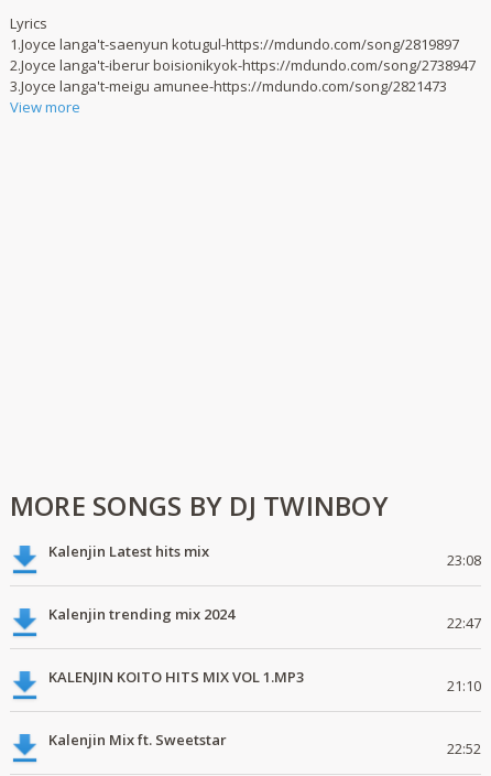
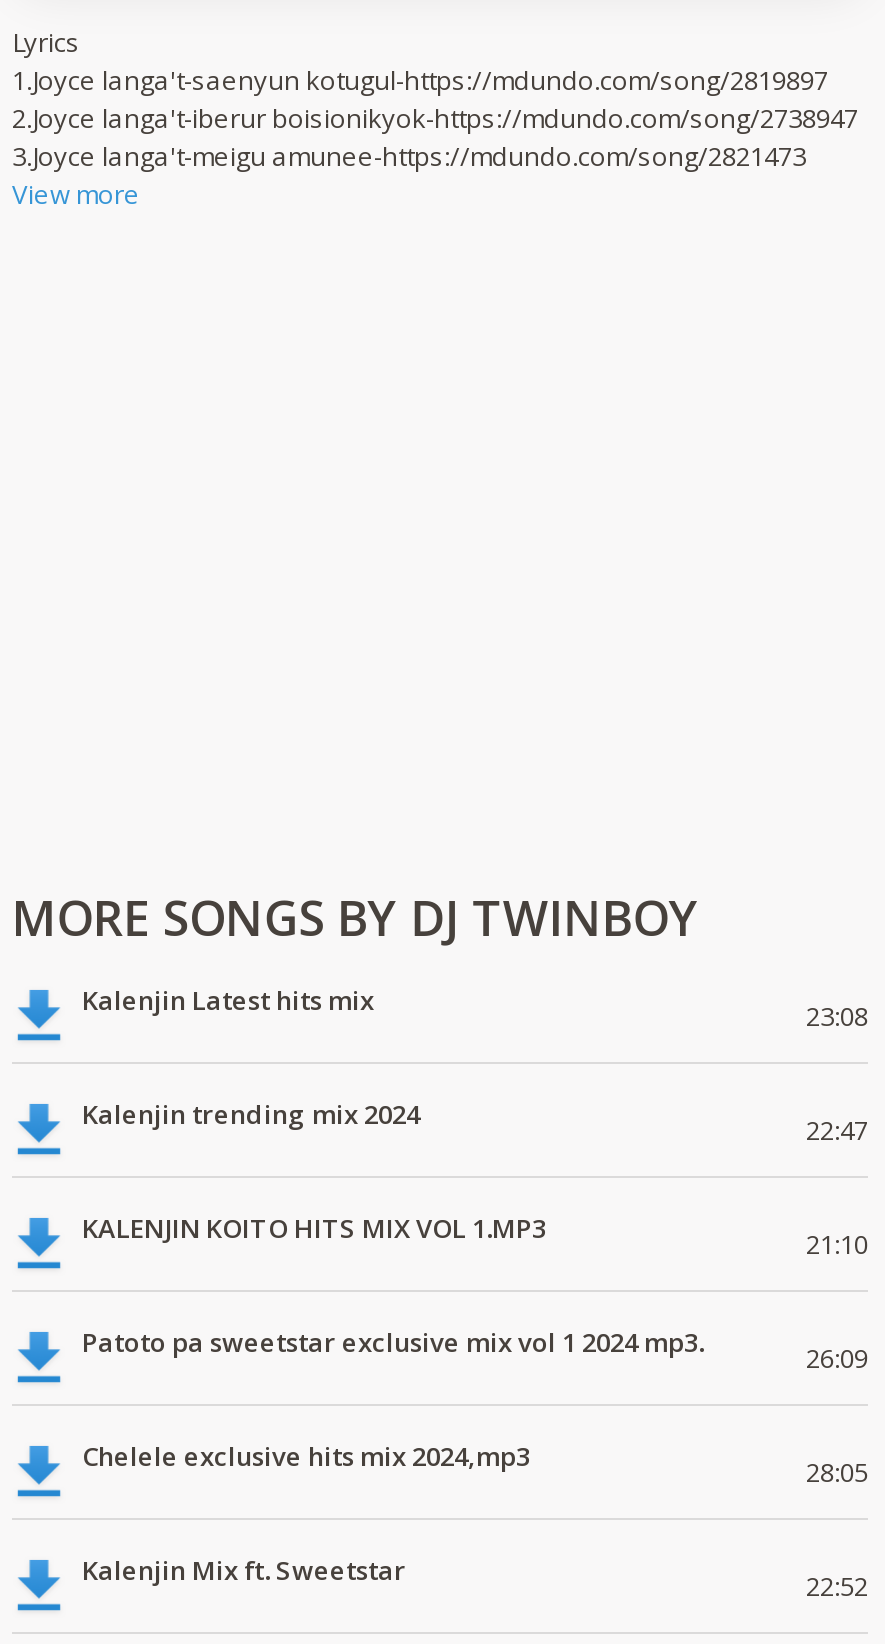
+ Patoto pa sweetstar exclusive mix vol 1 2024 mp3.
+ 26:09
+ Chelele exclusive hits mix 2024,mp3
+ 28:05
